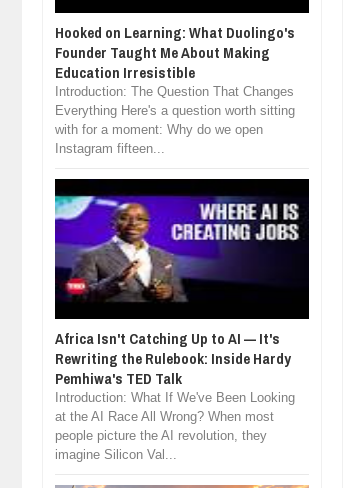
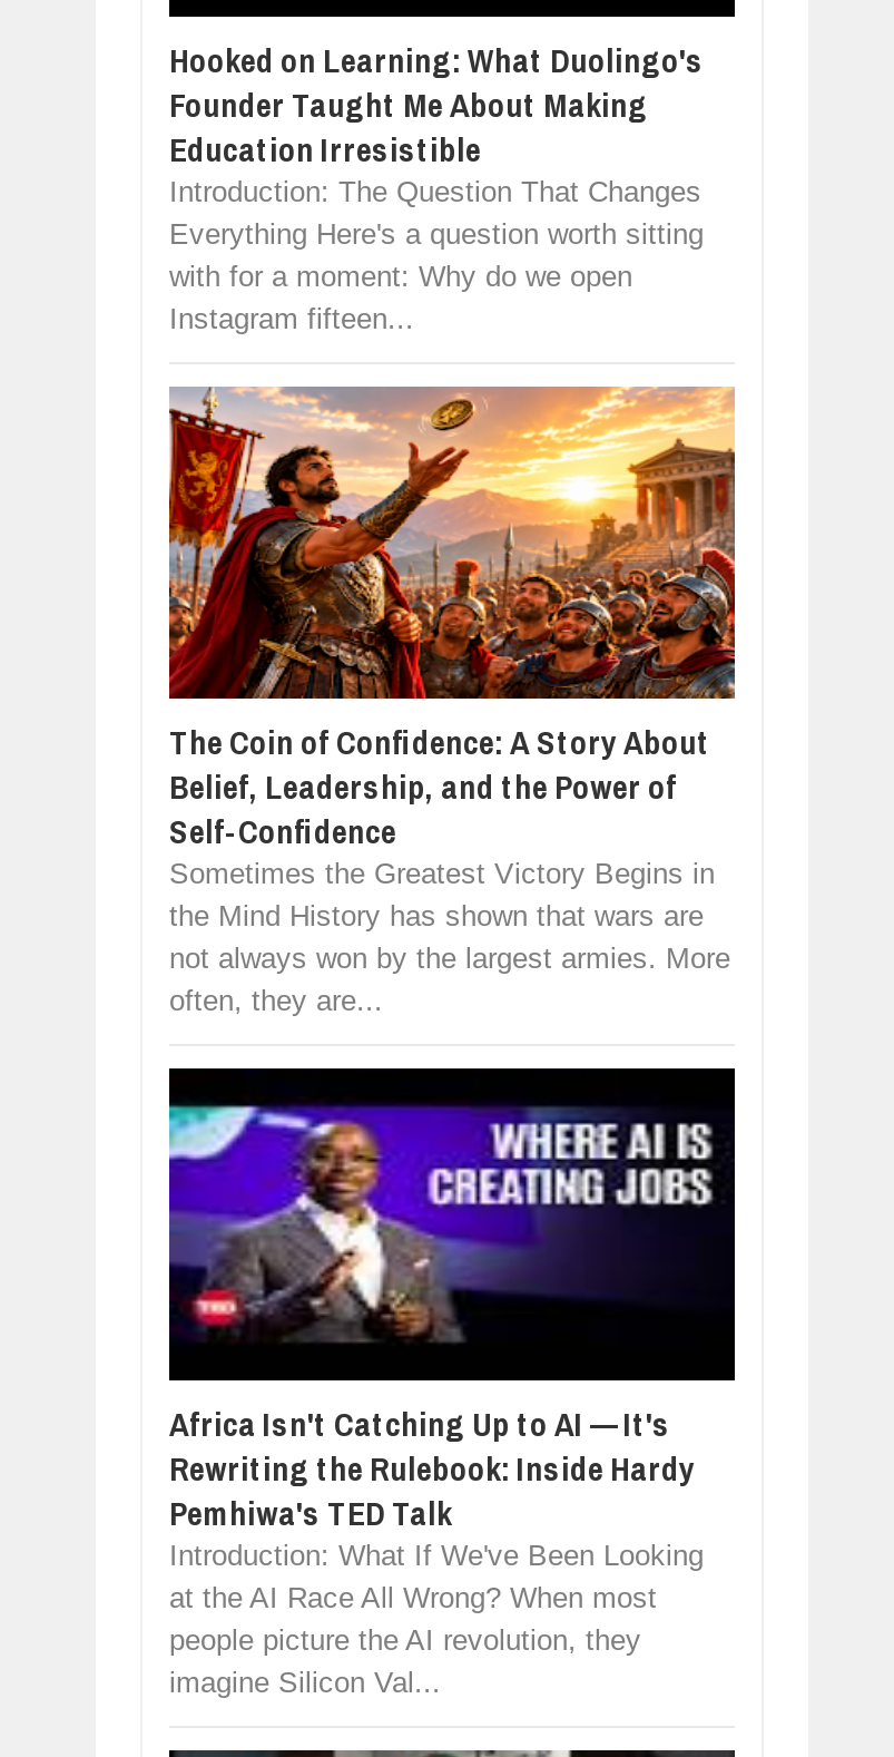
+ [image]
+ The Coin of Confidence: A Story About
+ Belief, Leadership, and the Power of
+ Self-Confidence
+ Sometimes the Greatest Victory Begins in
+ the Mind History has shown that wars are
+ not always won by the largest armies. More
+ often, they are...
